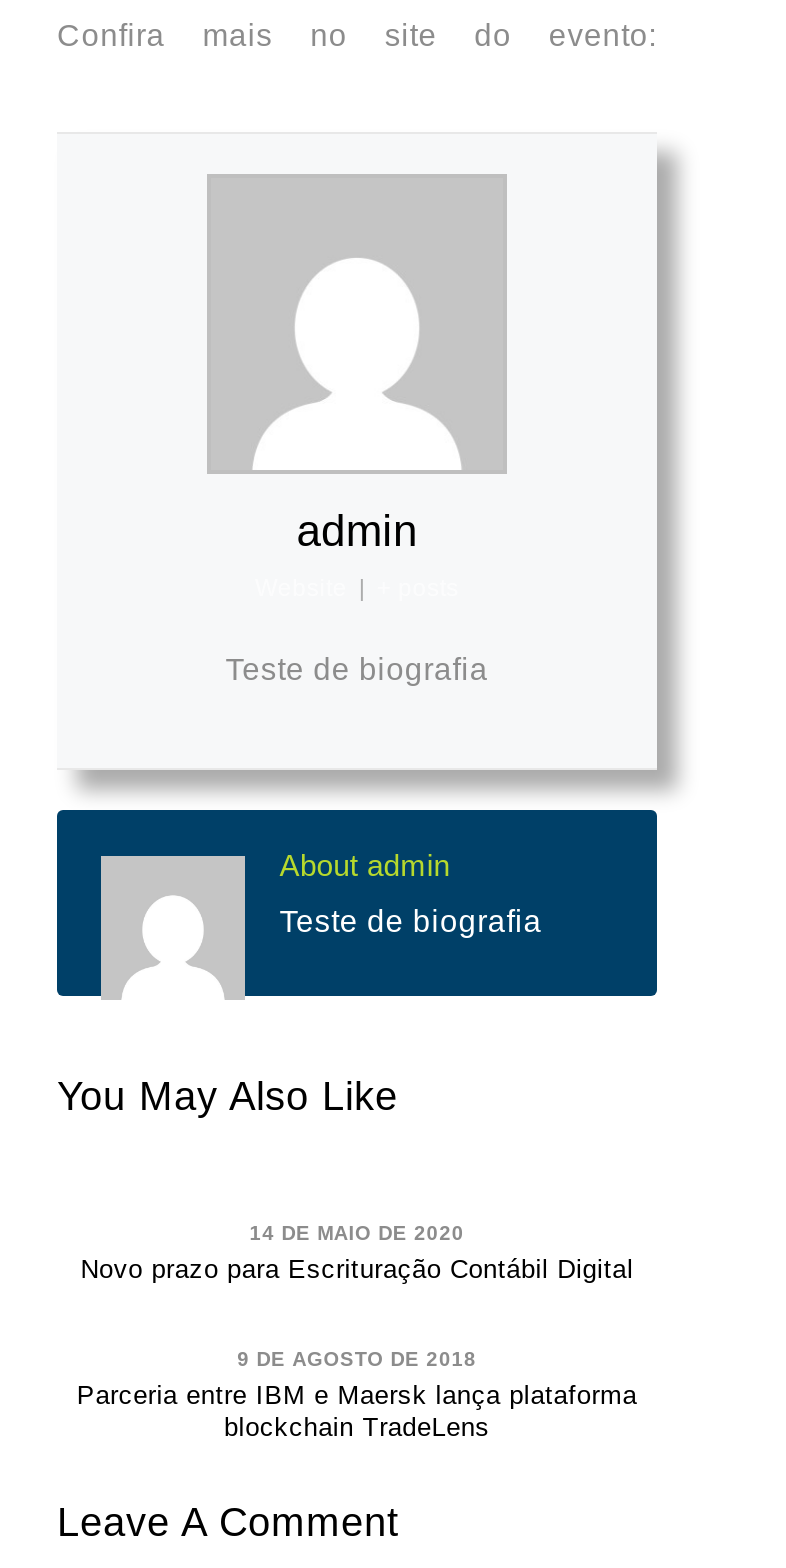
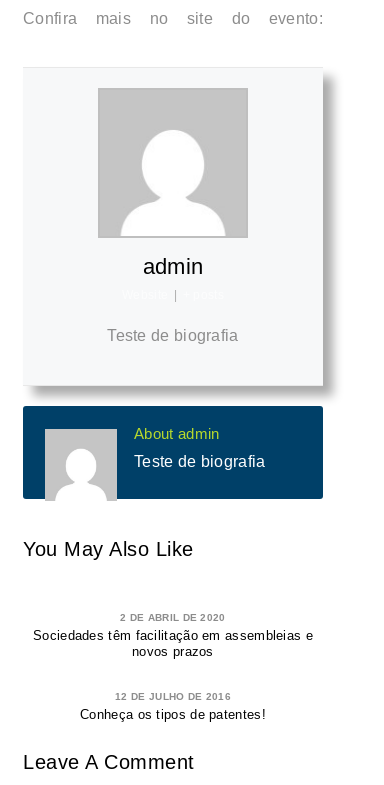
- 14 DE MAIO DE 2020
- Novo prazo para Escrituração Contábil Digital
+ 2 DE ABRIL DE 2020
+ Sociedades têm facilitação em assembleias e
+ novos prazos

- 9 DE AGOSTO DE 2018
- Parceria entre IBM e Maersk lança plataforma
- blockchain TradeLens
+ 12 DE JULHO DE 2016
+ Conheça os tipos de patentes!
